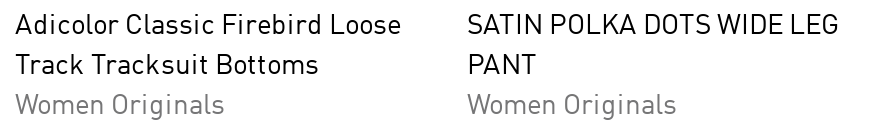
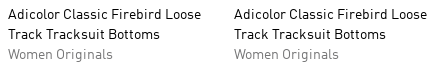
- SATIN POLKA DOTS WIDE LEG
- PANT
+ Adicolor Classic Firebird Loose
+ Track Tracksuit Bottoms
